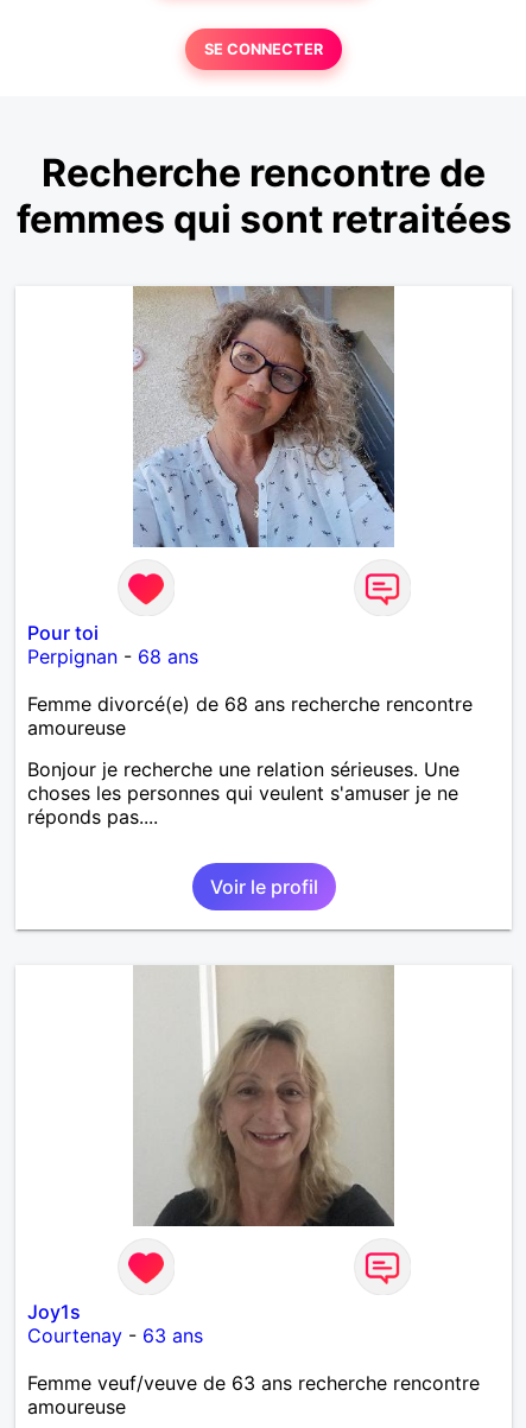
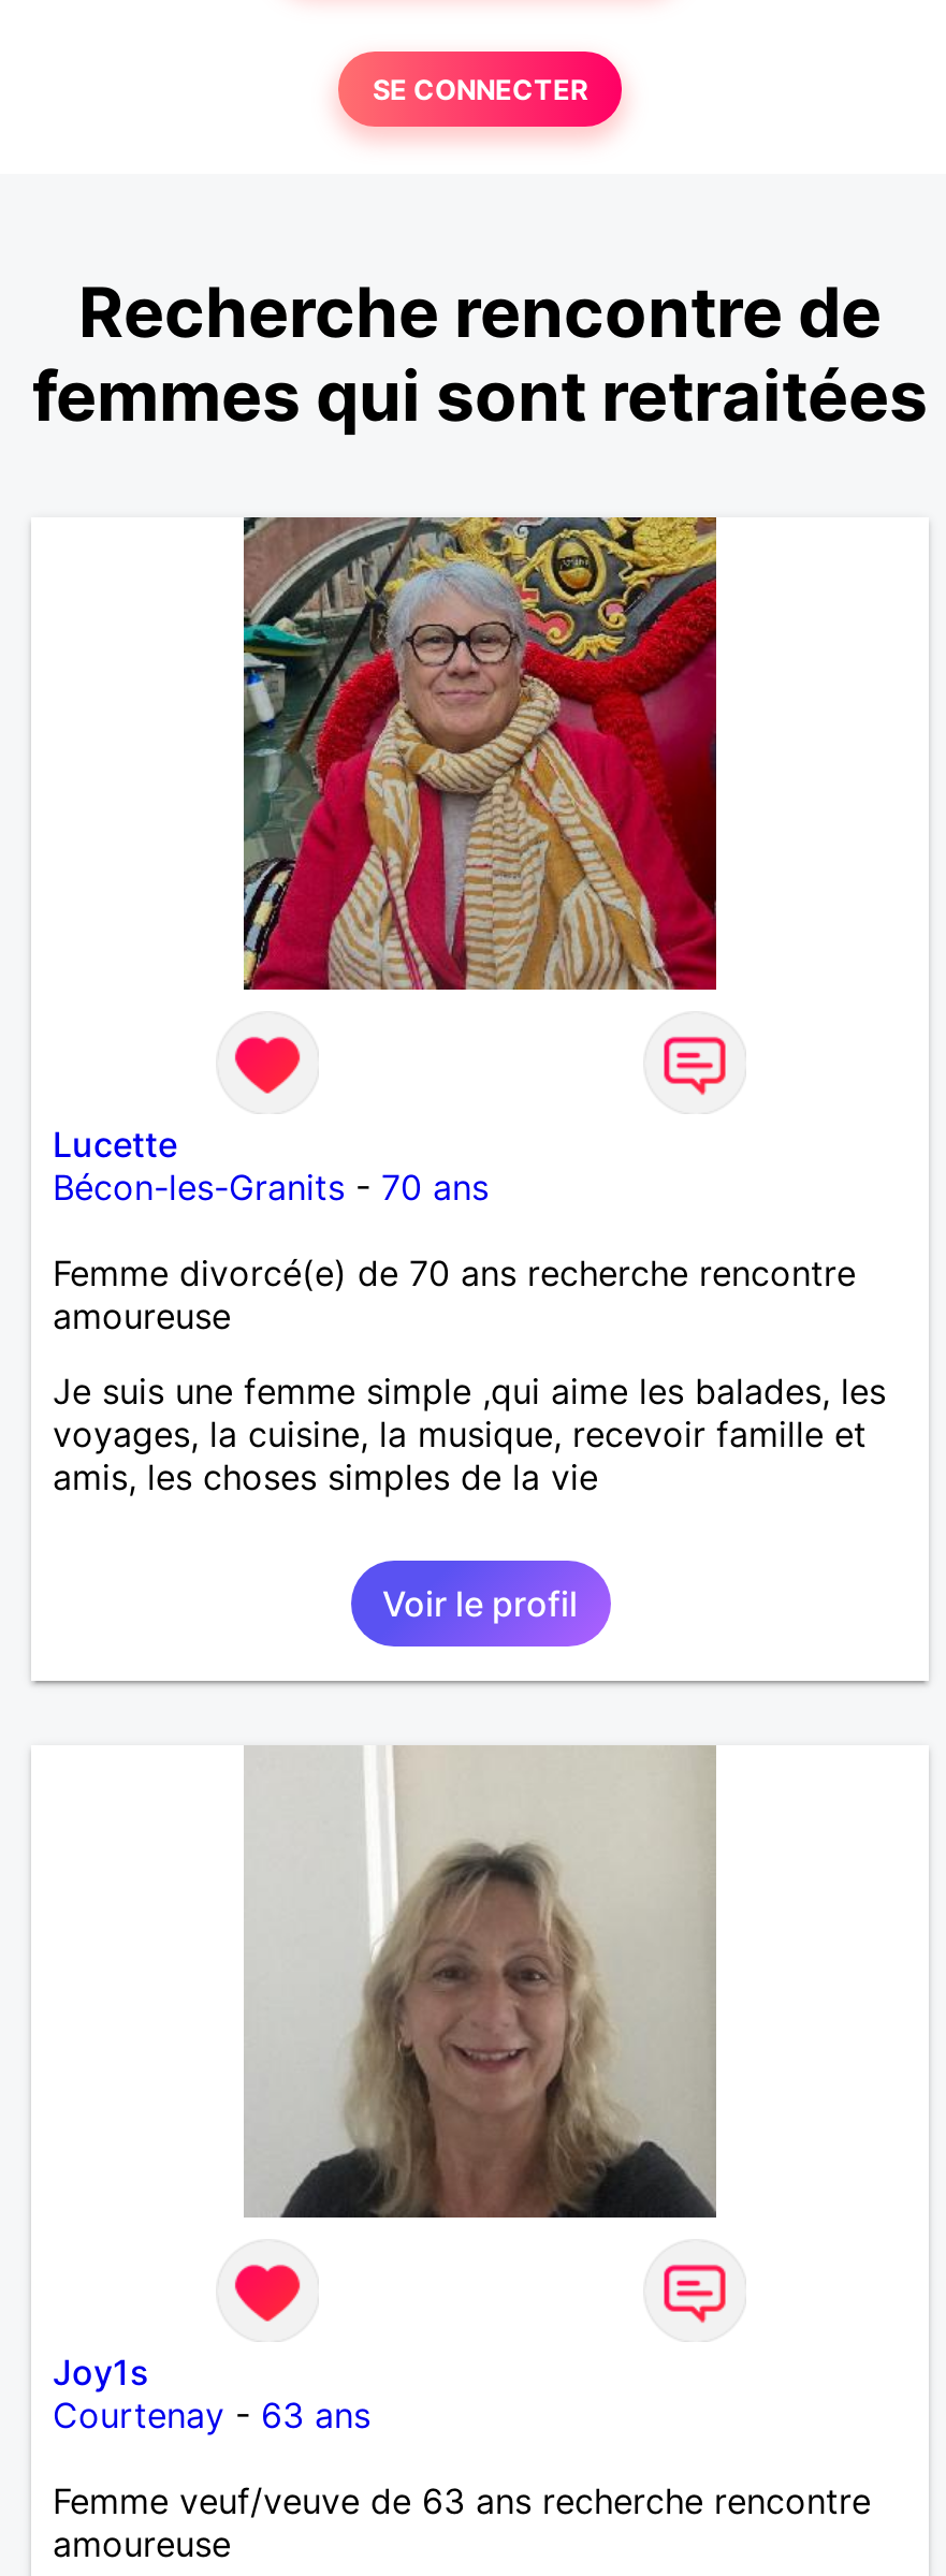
- [image]
+ [image]

- Pour toi
- Perpignan - 68 ans
+ Lucette
+ Bécon-les-Granits - 70 ans

- Femme divorcé(e) de 68 ans recherche rencontre
+ Femme divorcé(e) de 70 ans recherche rencontre

- Bonjour je recherche une relation sérieuses. Une
- choses les personnes qui veulent s'amuser je ne
- réponds pas....
+ Je suis une femme simple ,qui aime les balades, les
+ voyages, la cuisine, la musique, recevoir famille et
+ amis, les choses simples de la vie
